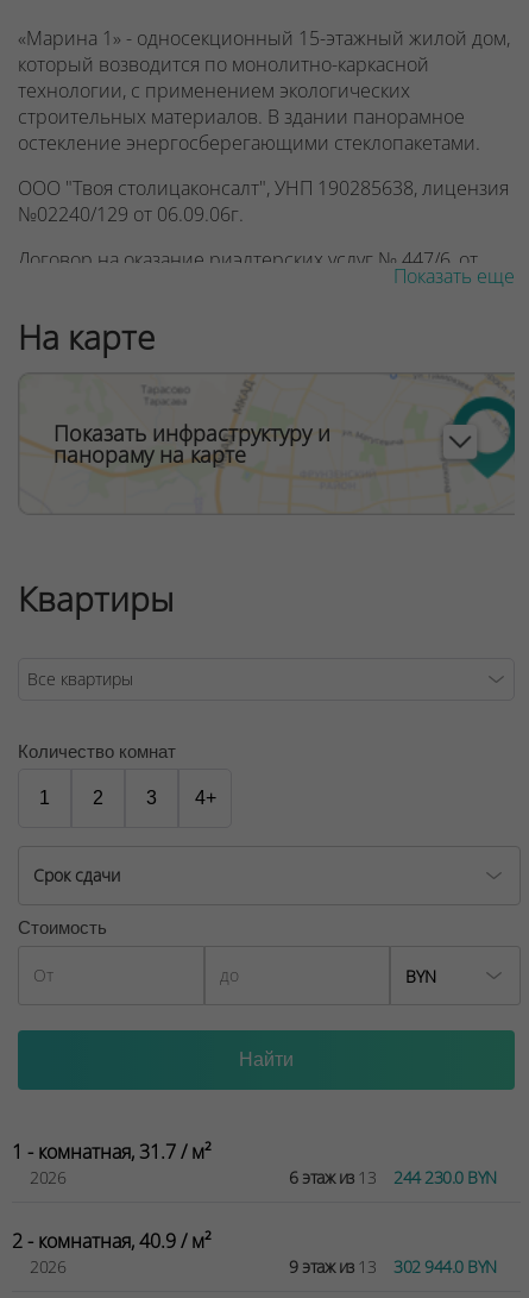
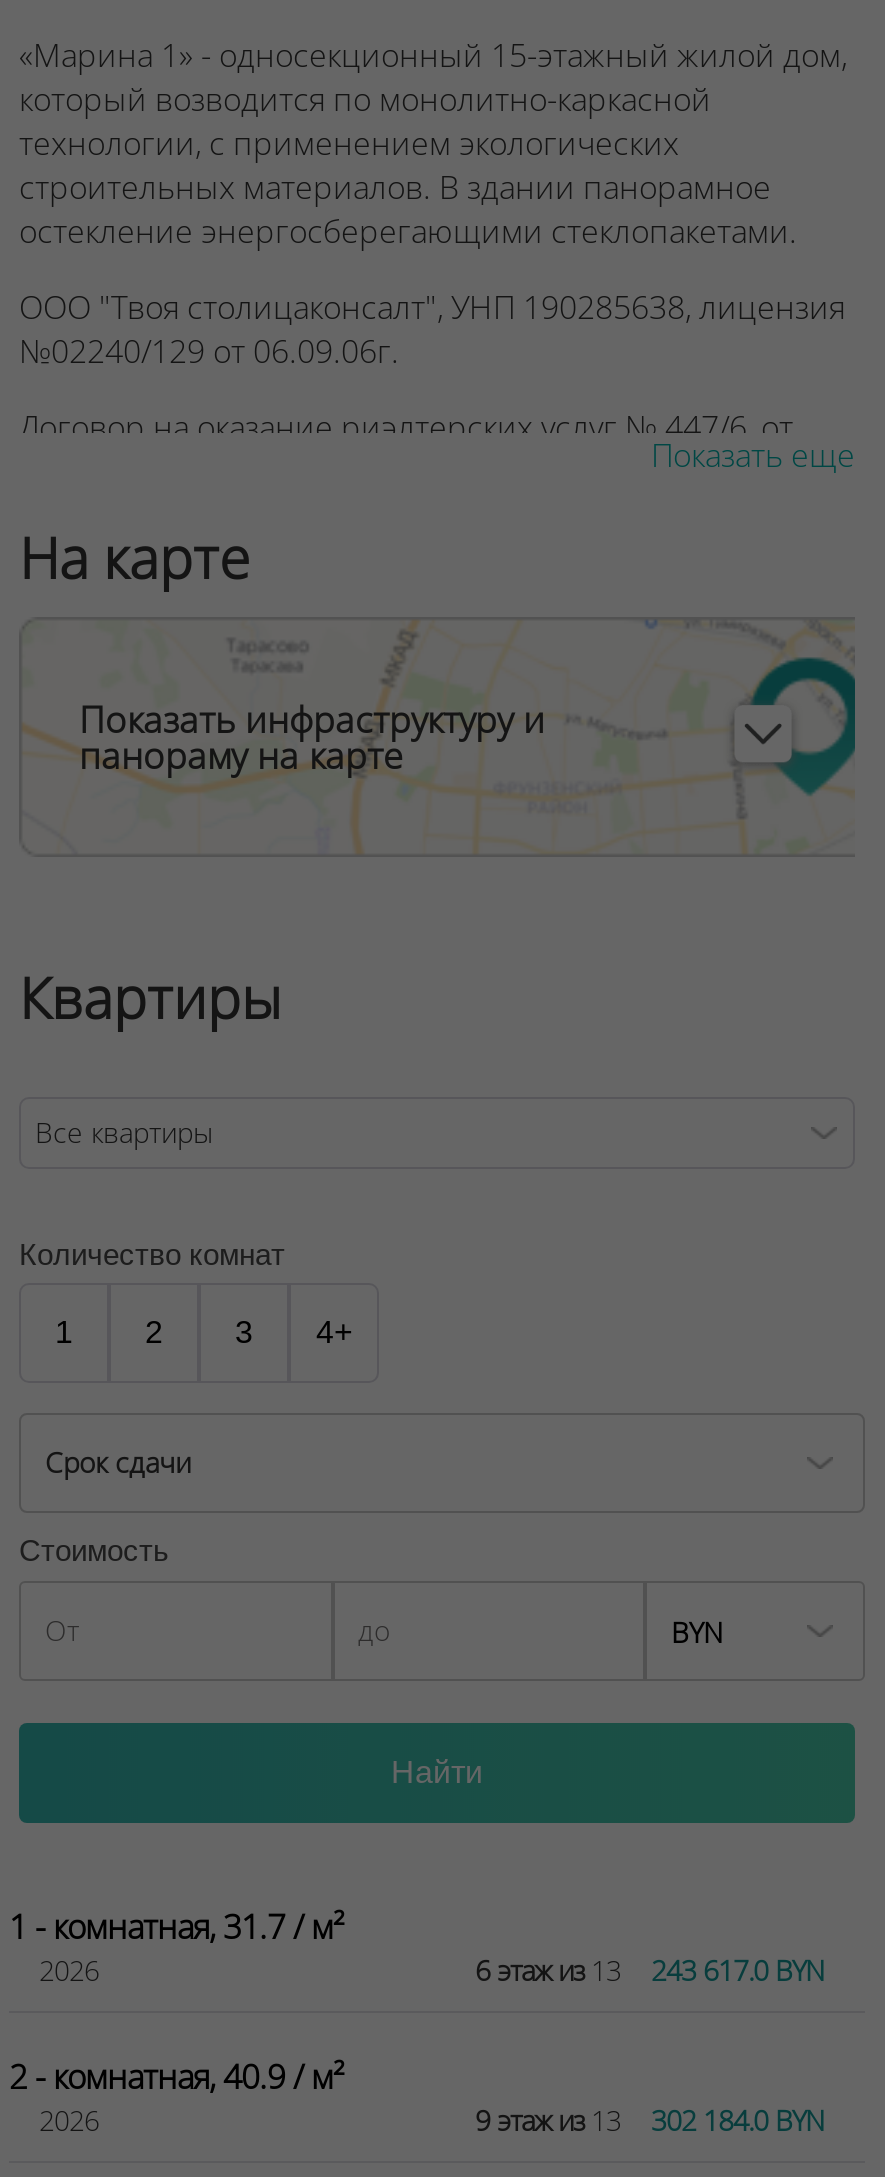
- 6 этаж из 13 244 230.0 BYN
+ 6 этаж из 13 243 617.0 BYN

- 9 этаж из 13 302 944.0 BYN
+ 9 этаж из 13 302 184.0 BYN
